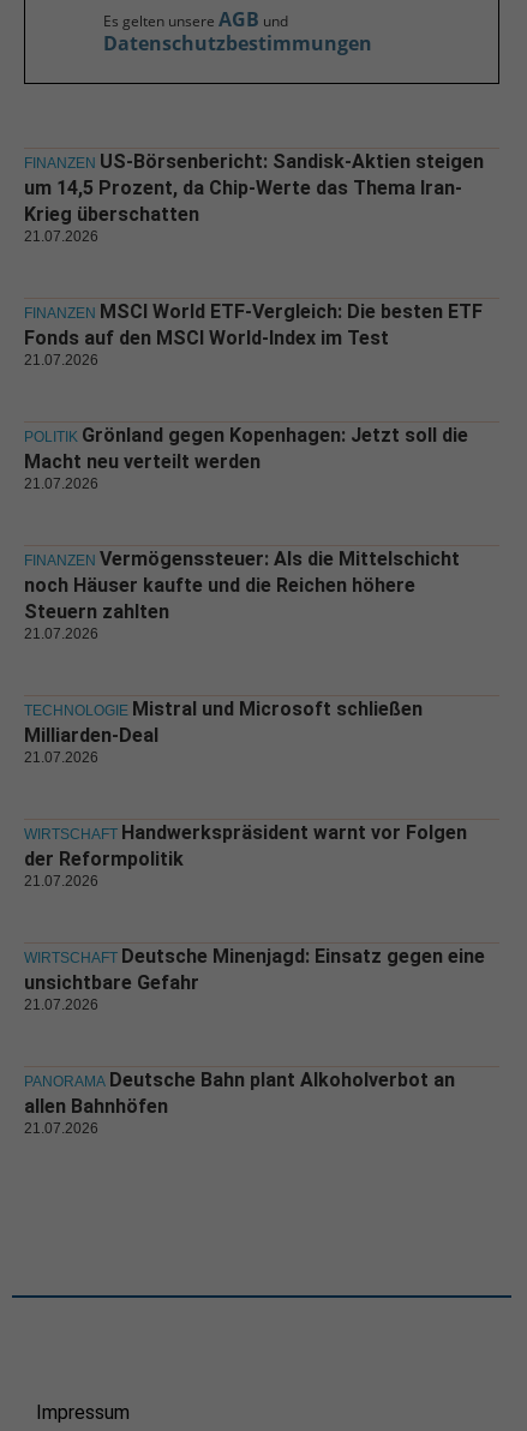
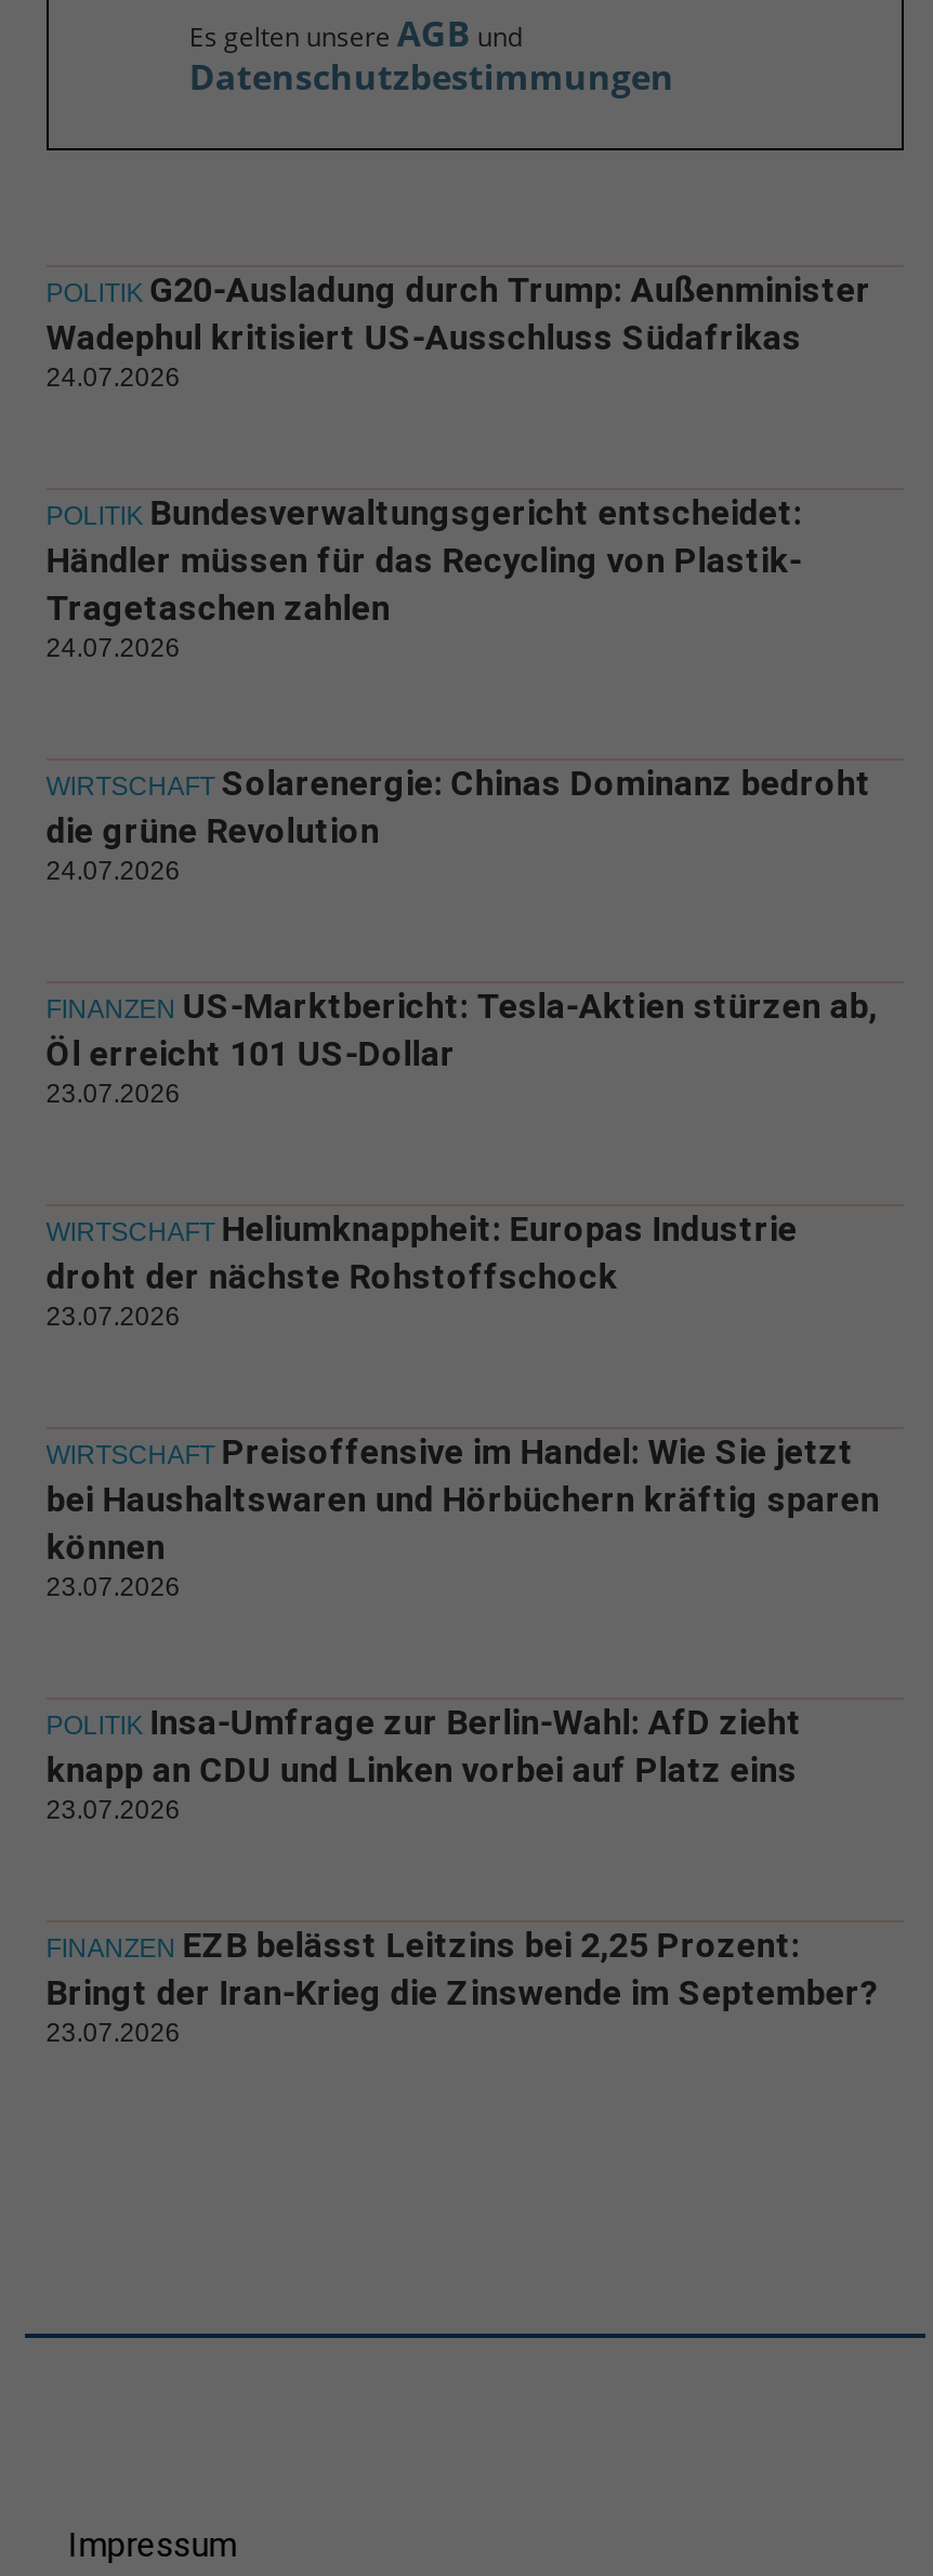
- FINANZEN US-Börsenbericht: Sandisk-Aktien steigen
- um 14,5 Prozent, da Chip-Werte das Thema Iran-
- Krieg überschatten
- 21.07.2026
+ POLITIK G20-Ausladung durch Trump: Außenminister
+ Wadephul kritisiert US-Ausschluss Südafrikas
+ 24.07.2026

- FINANZEN MSCI World ETF-Vergleich: Die besten ETF
- Fonds auf den MSCI World-Index im Test
- 21.07.2026
+ POLITIK Bundesverwaltungsgericht entscheidet:
+ Händler müssen für das Recycling von Plastik-
+ Tragetaschen zahlen
+ 24.07.2026

- POLITIK Grönland gegen Kopenhagen: Jetzt soll die
- Macht neu verteilt werden
- 21.07.2026
+ WIRTSCHAFT Solarenergie: Chinas Dominanz bedroht
+ die grüne Revolution
+ 24.07.2026

- FINANZEN Vermögenssteuer: Als die Mittelschicht
- noch Häuser kaufte und die Reichen höhere
- Steuern zahlten
- 21.07.2026
+ FINANZEN US-Marktbericht: Tesla-Aktien stürzen ab,
+ Öl erreicht 101 US-Dollar
+ 23.07.2026

- TECHNOLOGIE Mistral und Microsoft schließen
- Milliarden-Deal
- 21.07.2026
+ WIRTSCHAFT Heliumknappheit: Europas Industrie
+ droht der nächste Rohstoffschock
+ 23.07.2026

- WIRTSCHAFT Handwerkspräsident warnt vor Folgen
- der Reformpolitik
- 21.07.2026
+ WIRTSCHAFT Preisoffensive im Handel: Wie Sie jetzt
+ bei Haushaltswaren und Hörbüchern kräftig sparen
+ können
+ 23.07.2026

- WIRTSCHAFT Deutsche Minenjagd: Einsatz gegen eine
- unsichtbare Gefahr
- 21.07.2026
+ POLITIK Insa-Umfrage zur Berlin-Wahl: AfD zieht
+ knapp an CDU und Linken vorbei auf Platz eins
+ 23.07.2026

- PANORAMA Deutsche Bahn plant Alkoholverbot an
- allen Bahnhöfen
- 21.07.2026
+ FINANZEN EZB belässt Leitzins bei 2,25 Prozent:
+ Bringt der Iran-Krieg die Zinswende im September?
+ 23.07.2026
